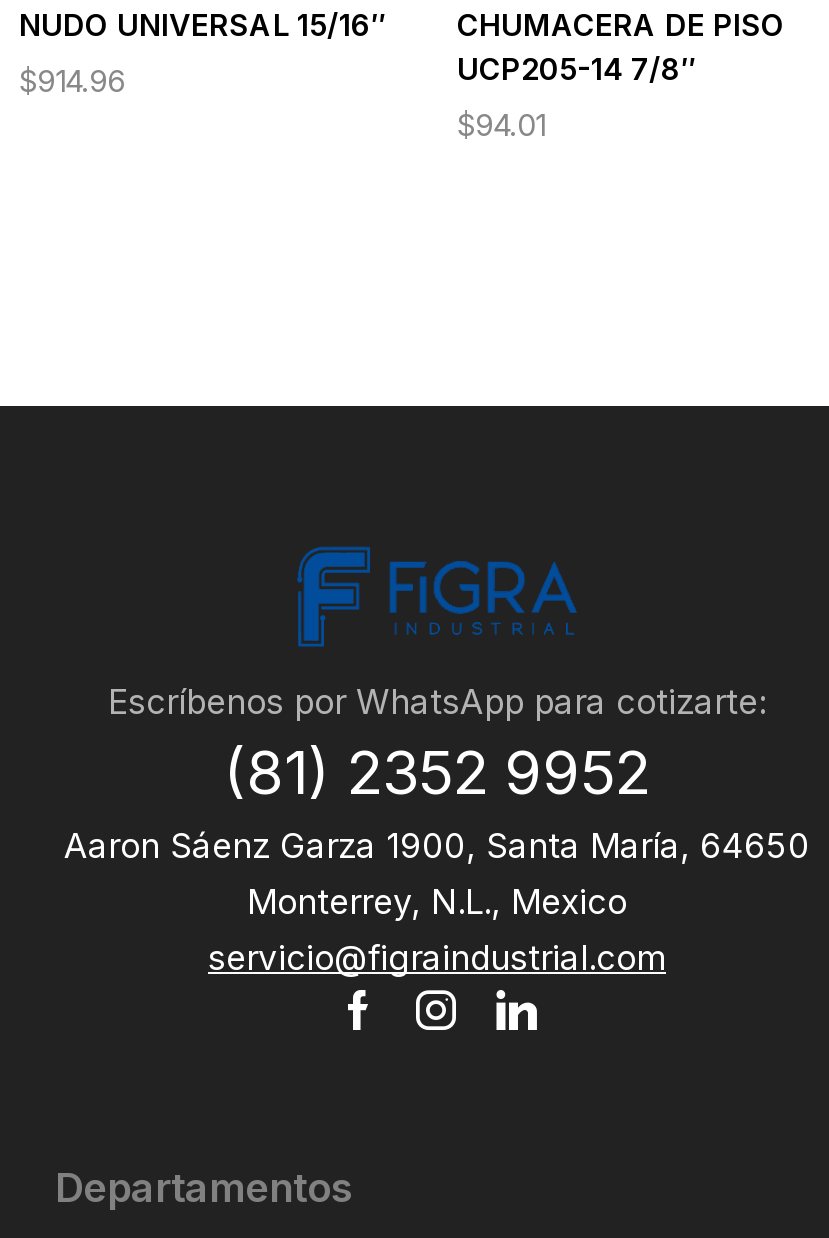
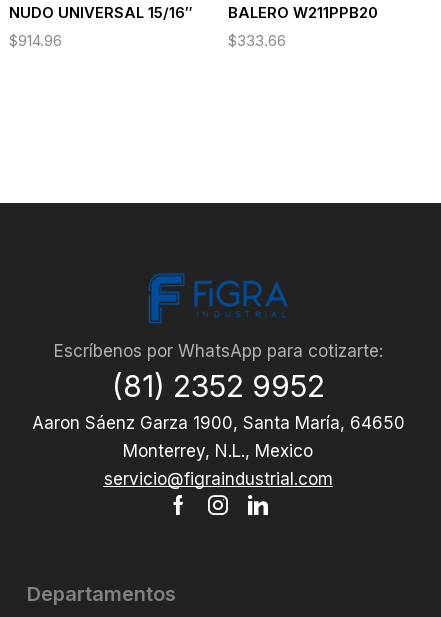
- CHUMACERA DE PISO
- UCP205-14 7/8″
+ BALERO W211PPB20

- $94.01
+ $333.66
